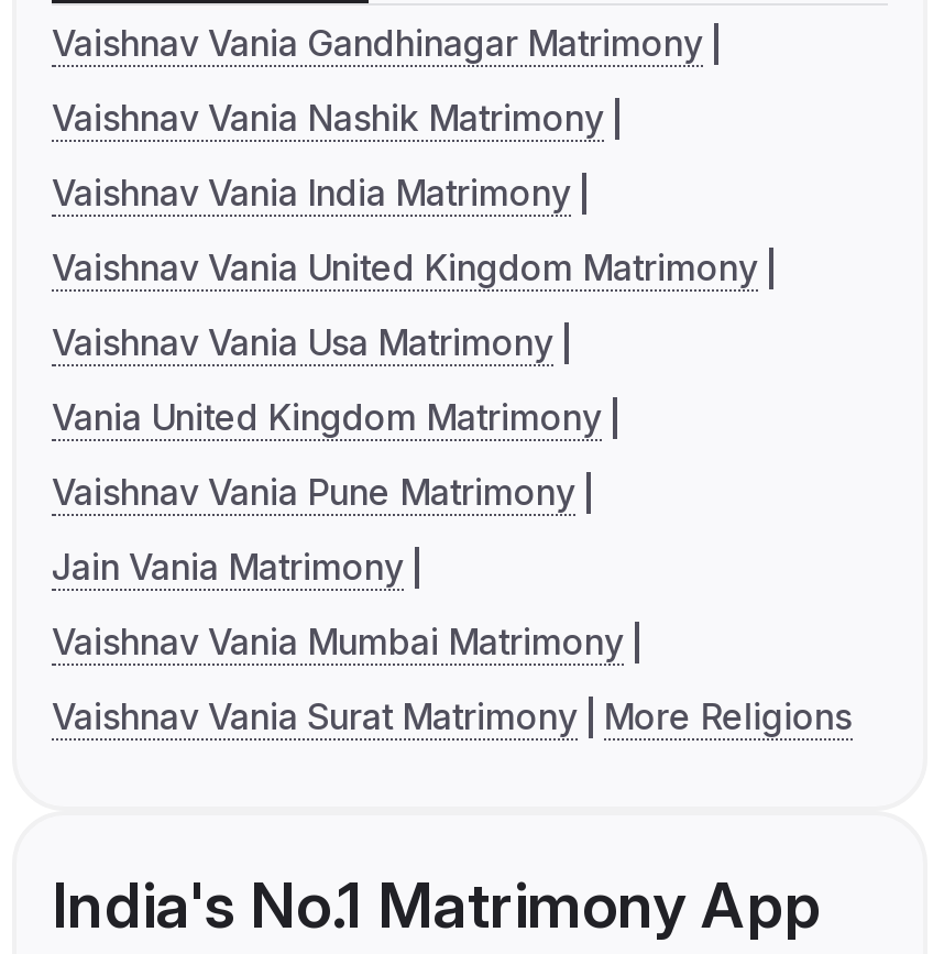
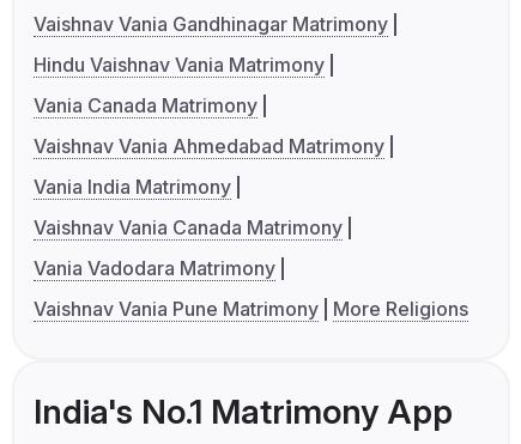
- Vaishnav Vania Nashik Matrimony
- Vaishnav Vania India Matrimony
- Vaishnav Vania United Kingdom Matrimony
- Vaishnav Vania Usa Matrimony
- Vania United Kingdom Matrimony
- Vaishnav Vania Pune Matrimony
- Jain Vania Matrimony
- Vaishnav Vania Mumbai Matrimony
- Vaishnav Vania Surat Matrimony More Religions
+ Hindu Vaishnav Vania Matrimony
+ Vania Canada Matrimony
+ Vaishnav Vania Ahmedabad Matrimony
+ Vania India Matrimony
+ Vaishnav Vania Canada Matrimony
+ Vania Vadodara Matrimony
+ Vaishnav Vania Pune Matrimony More Religions
